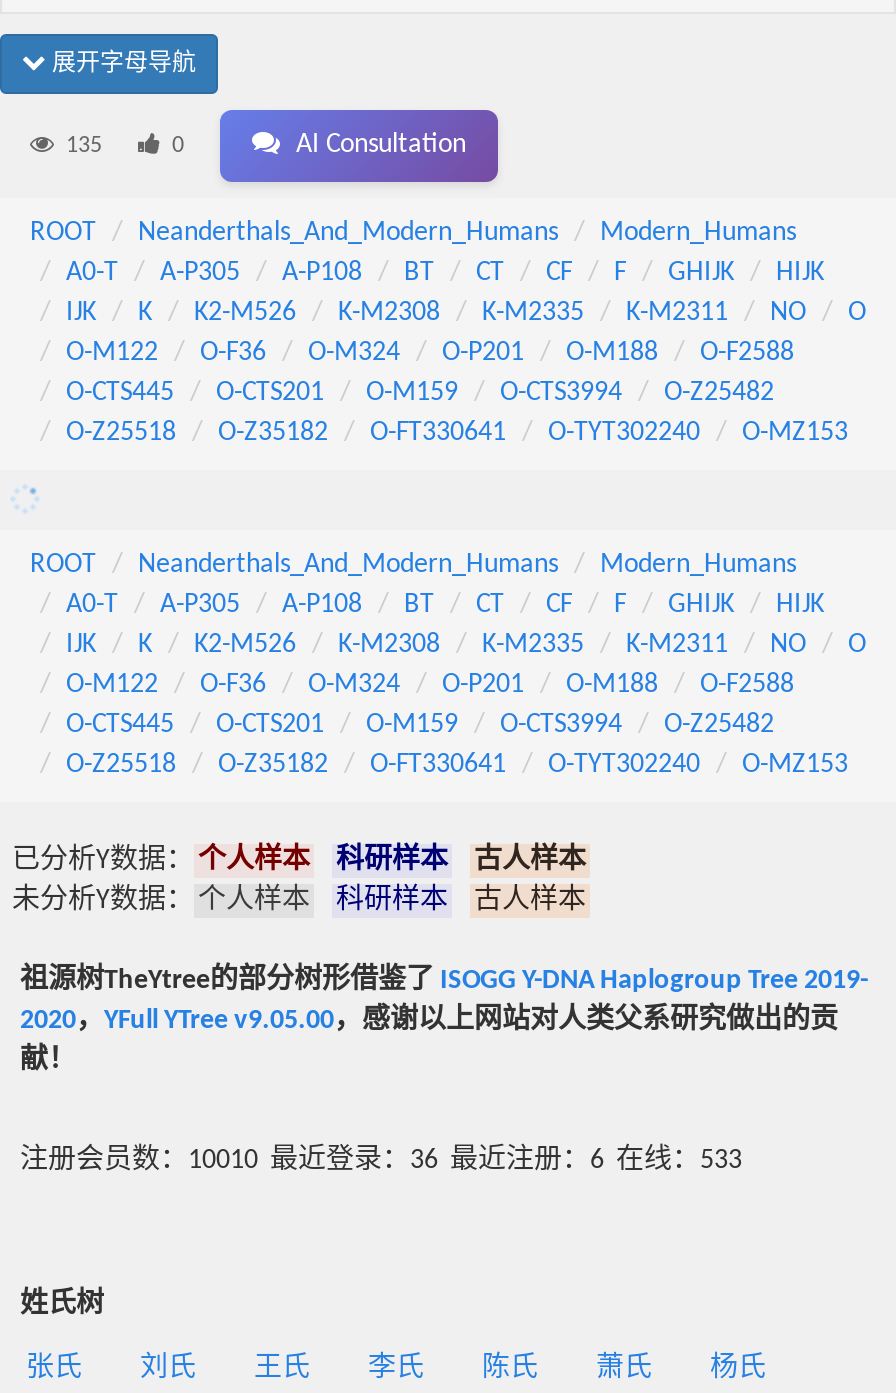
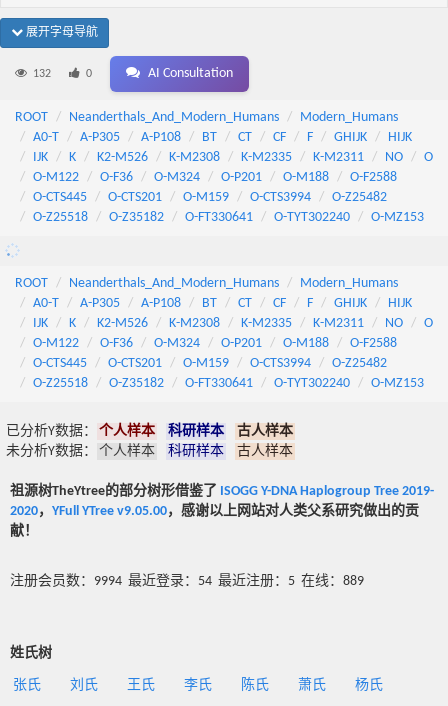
- 135
+ 132

- 注册会员数：10010 最近登录：36 最近注册：6 在线：533
+ 注册会员数：9994 最近登录：54 最近注册：5 在线：889
